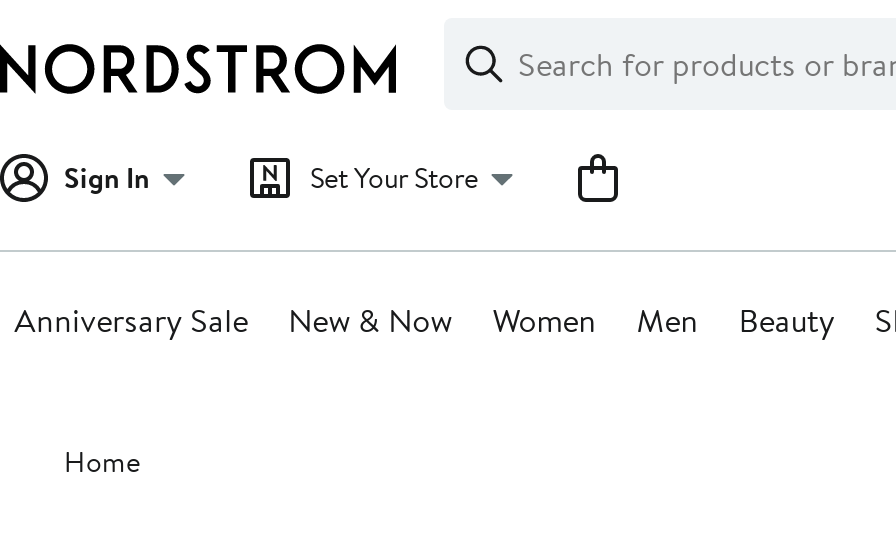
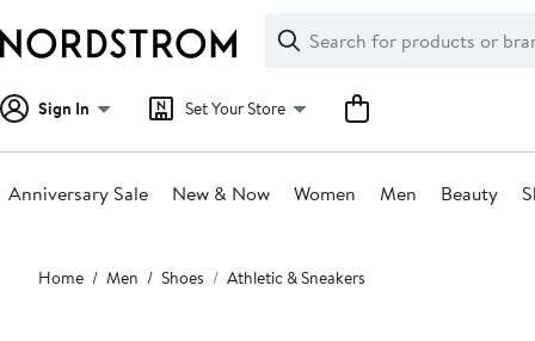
+ Men
+ Shoes
+ Athletic & Sneakers
